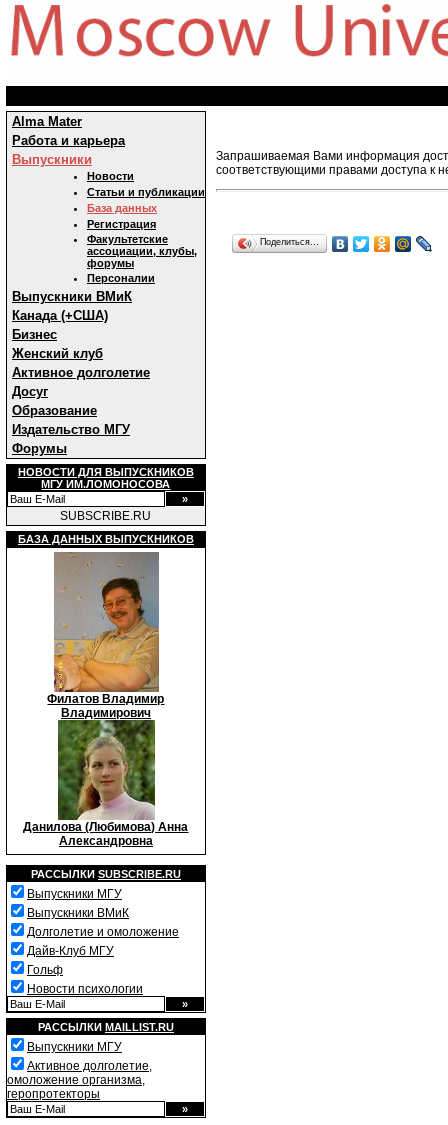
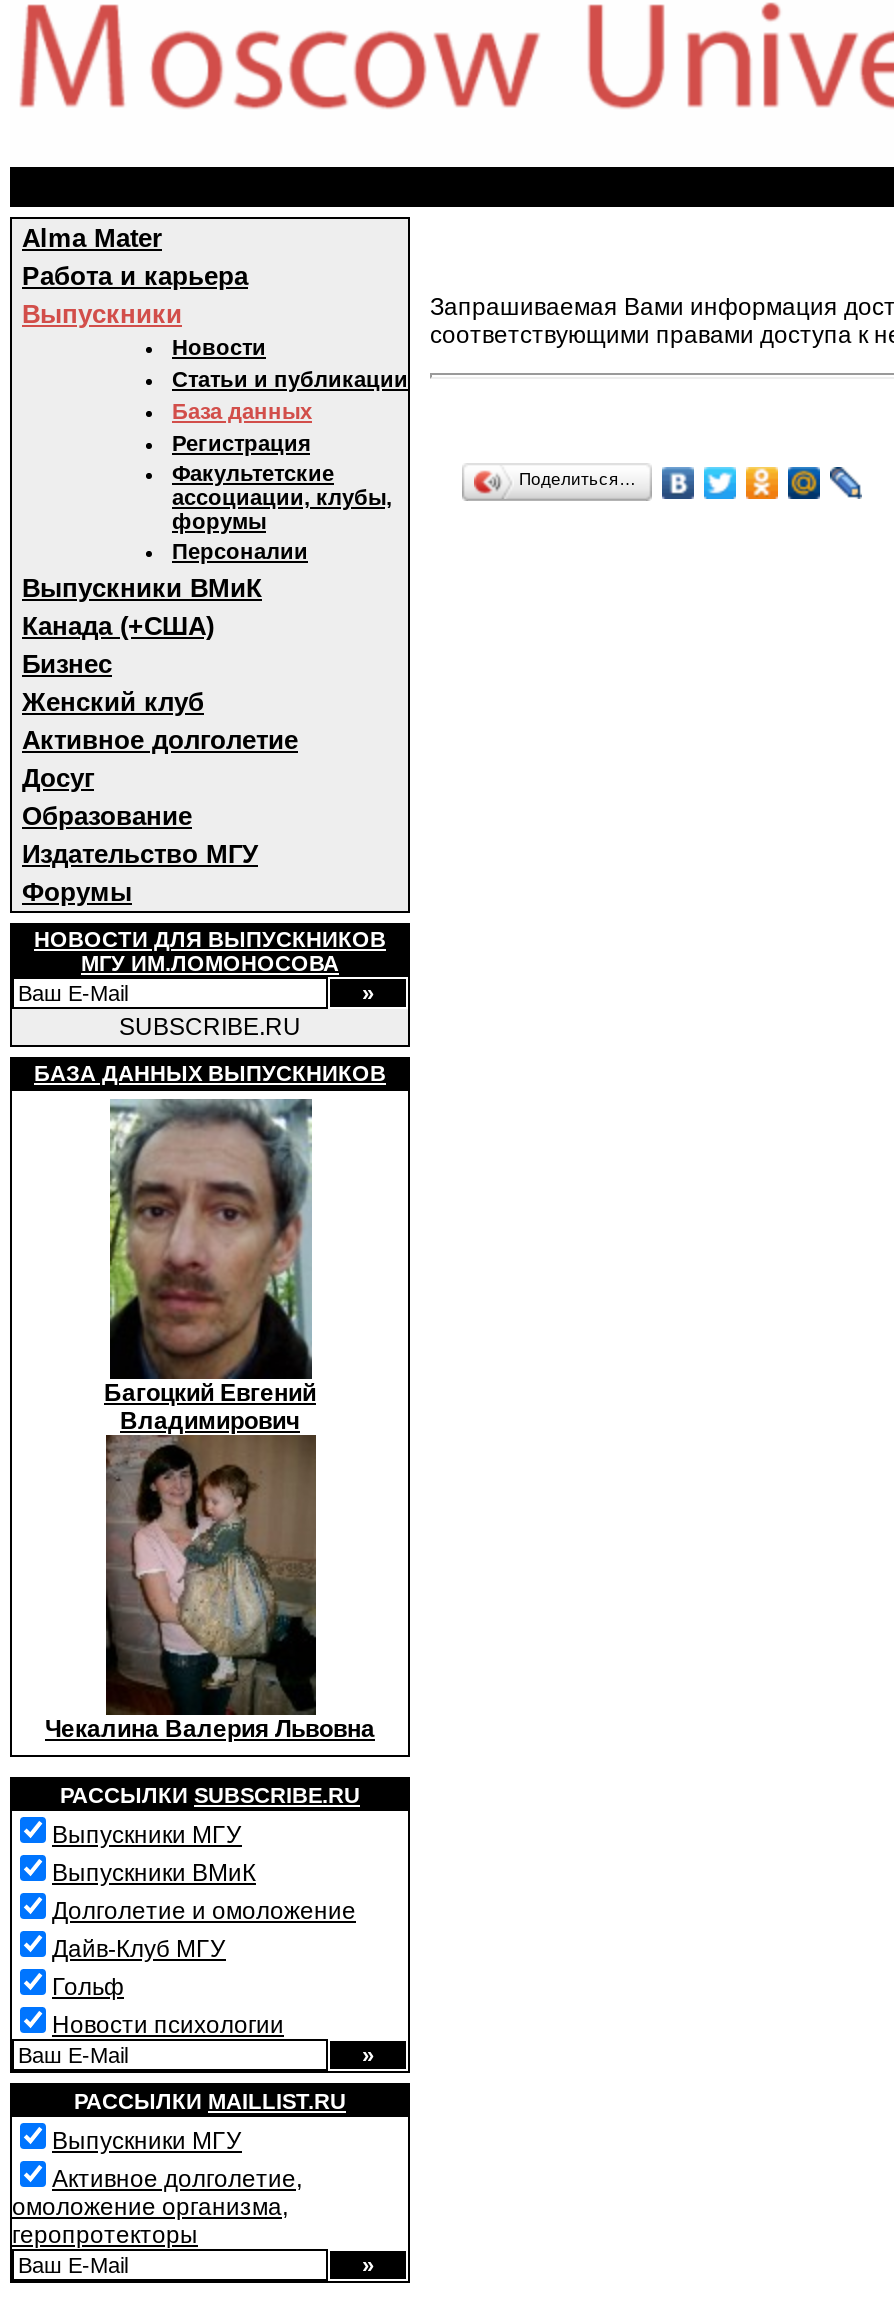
- [image]
- Филатов Владимир
+ [image]
+ Багоцкий Евгений

- [image]
+ [image]

- Данилова (Любимова) Анна
- Александровна
+ Чекалина Валерия Львовна
